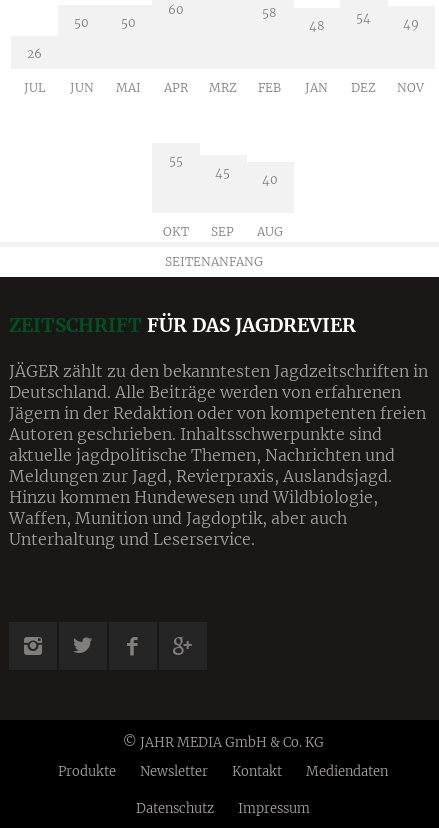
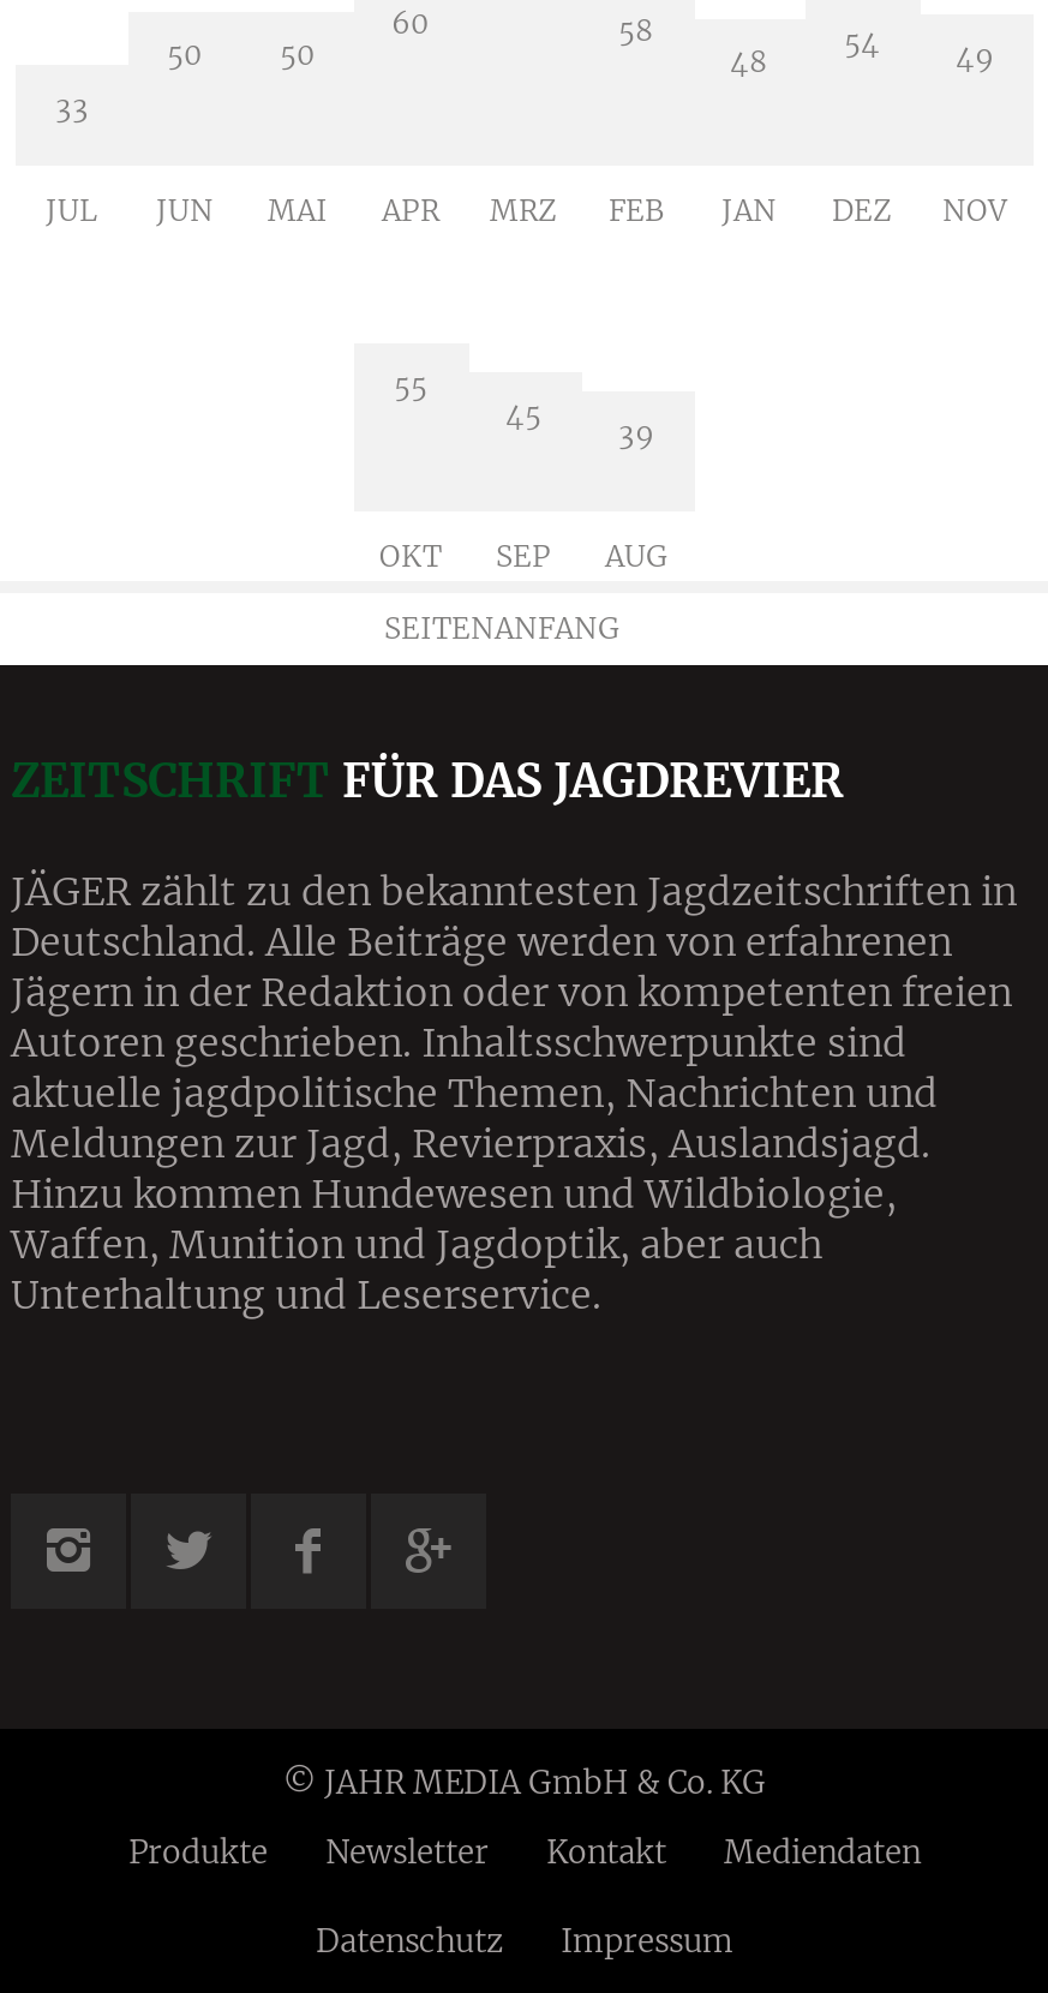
- 26
+ 33

- 40
+ 39
